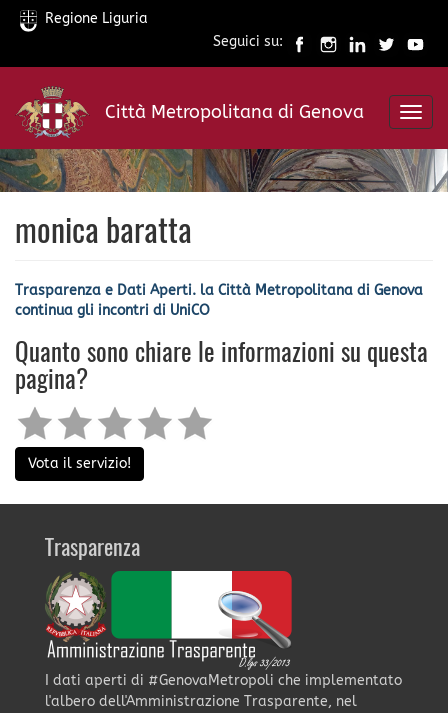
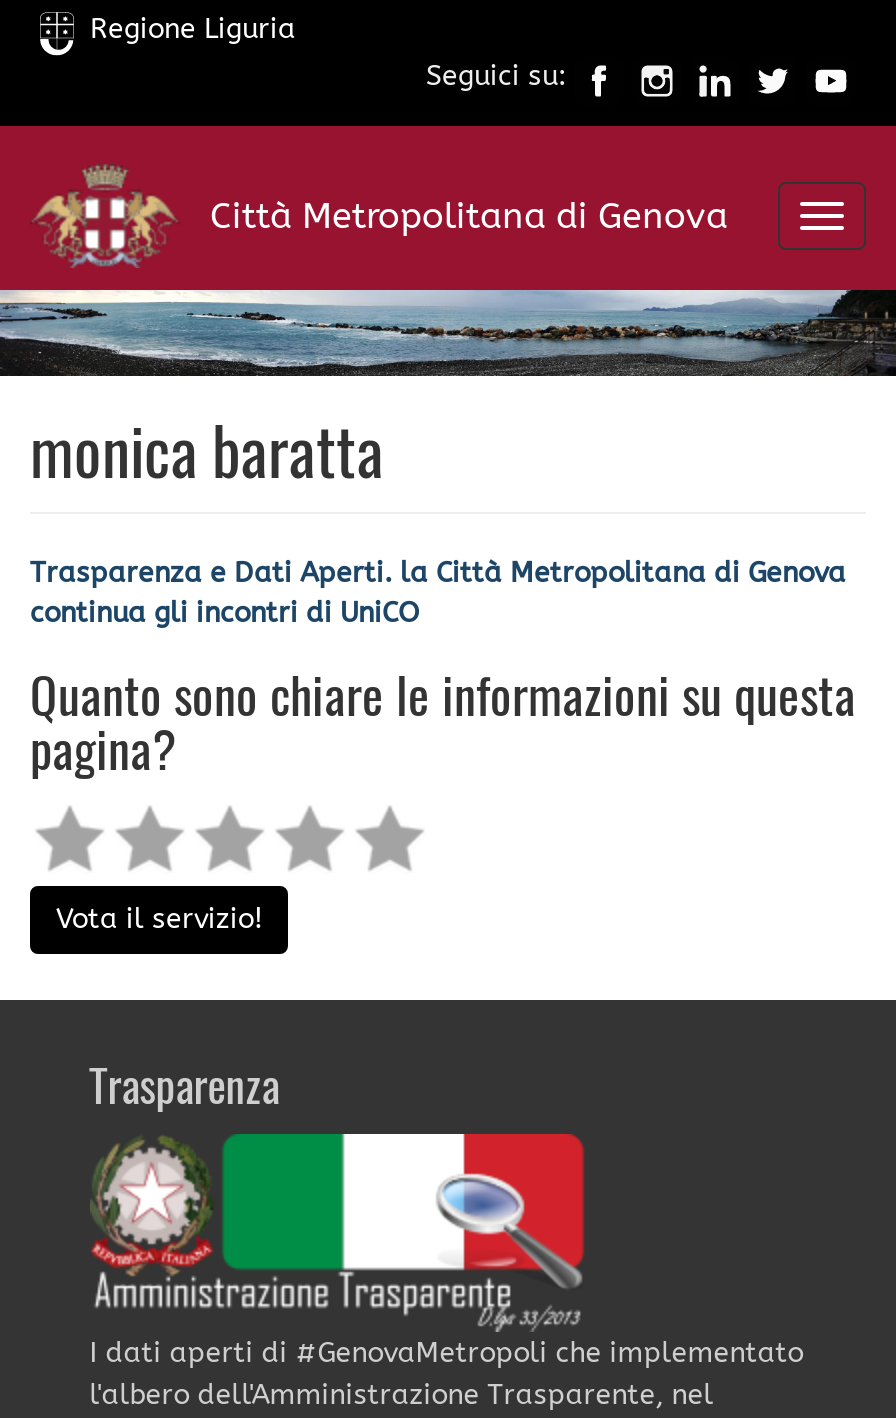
- [image]
+ [image]
